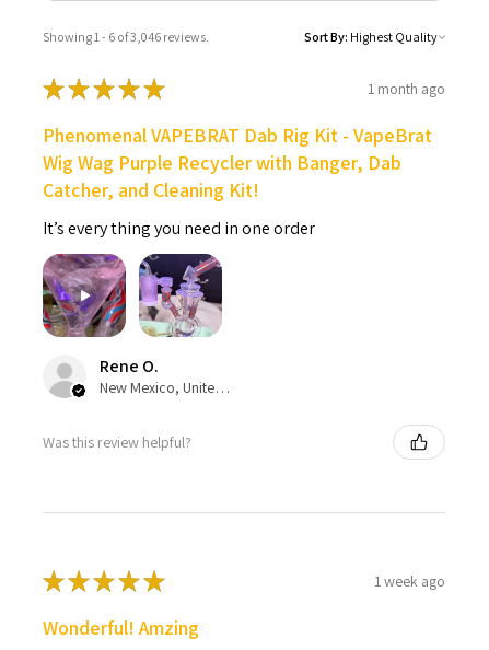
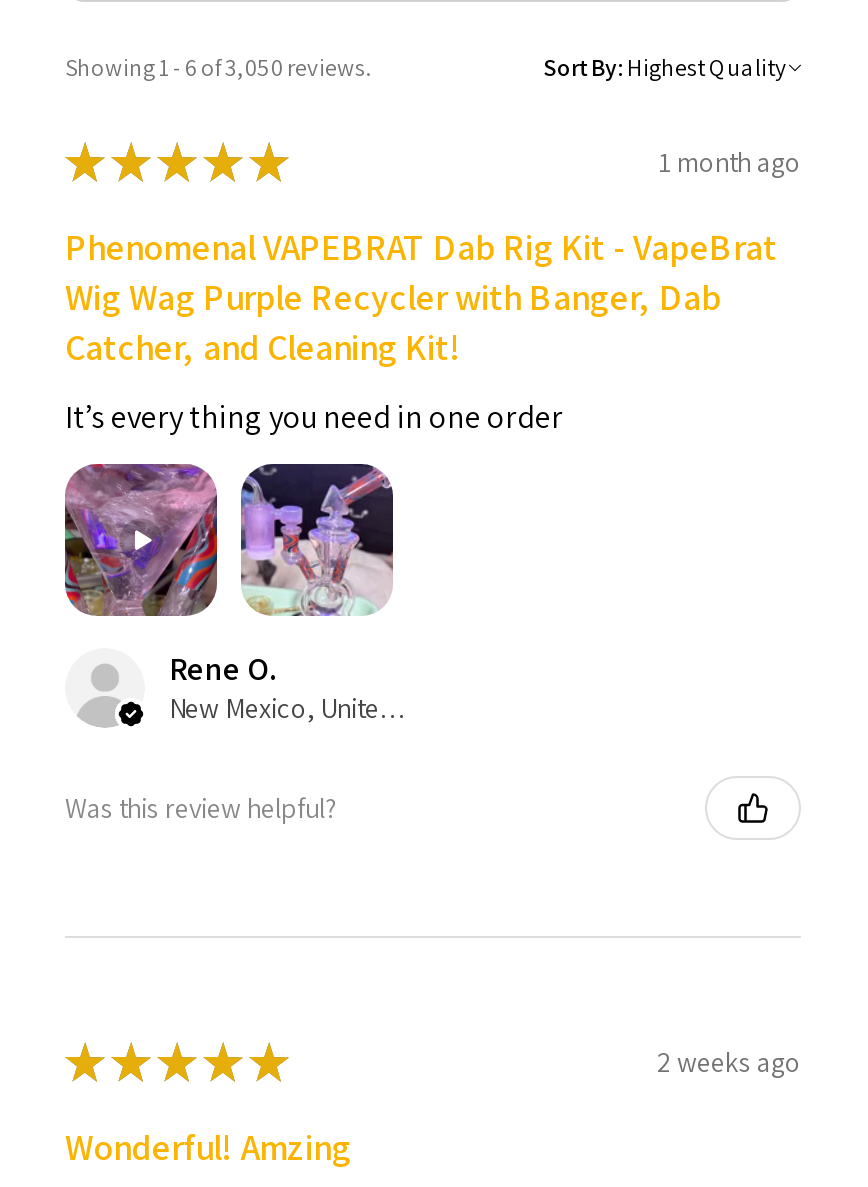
- Showing 1 - 6 of 3,046 reviews.
+ Showing 1 - 6 of 3,050 reviews.

- 1 week ago
+ 2 weeks ago
